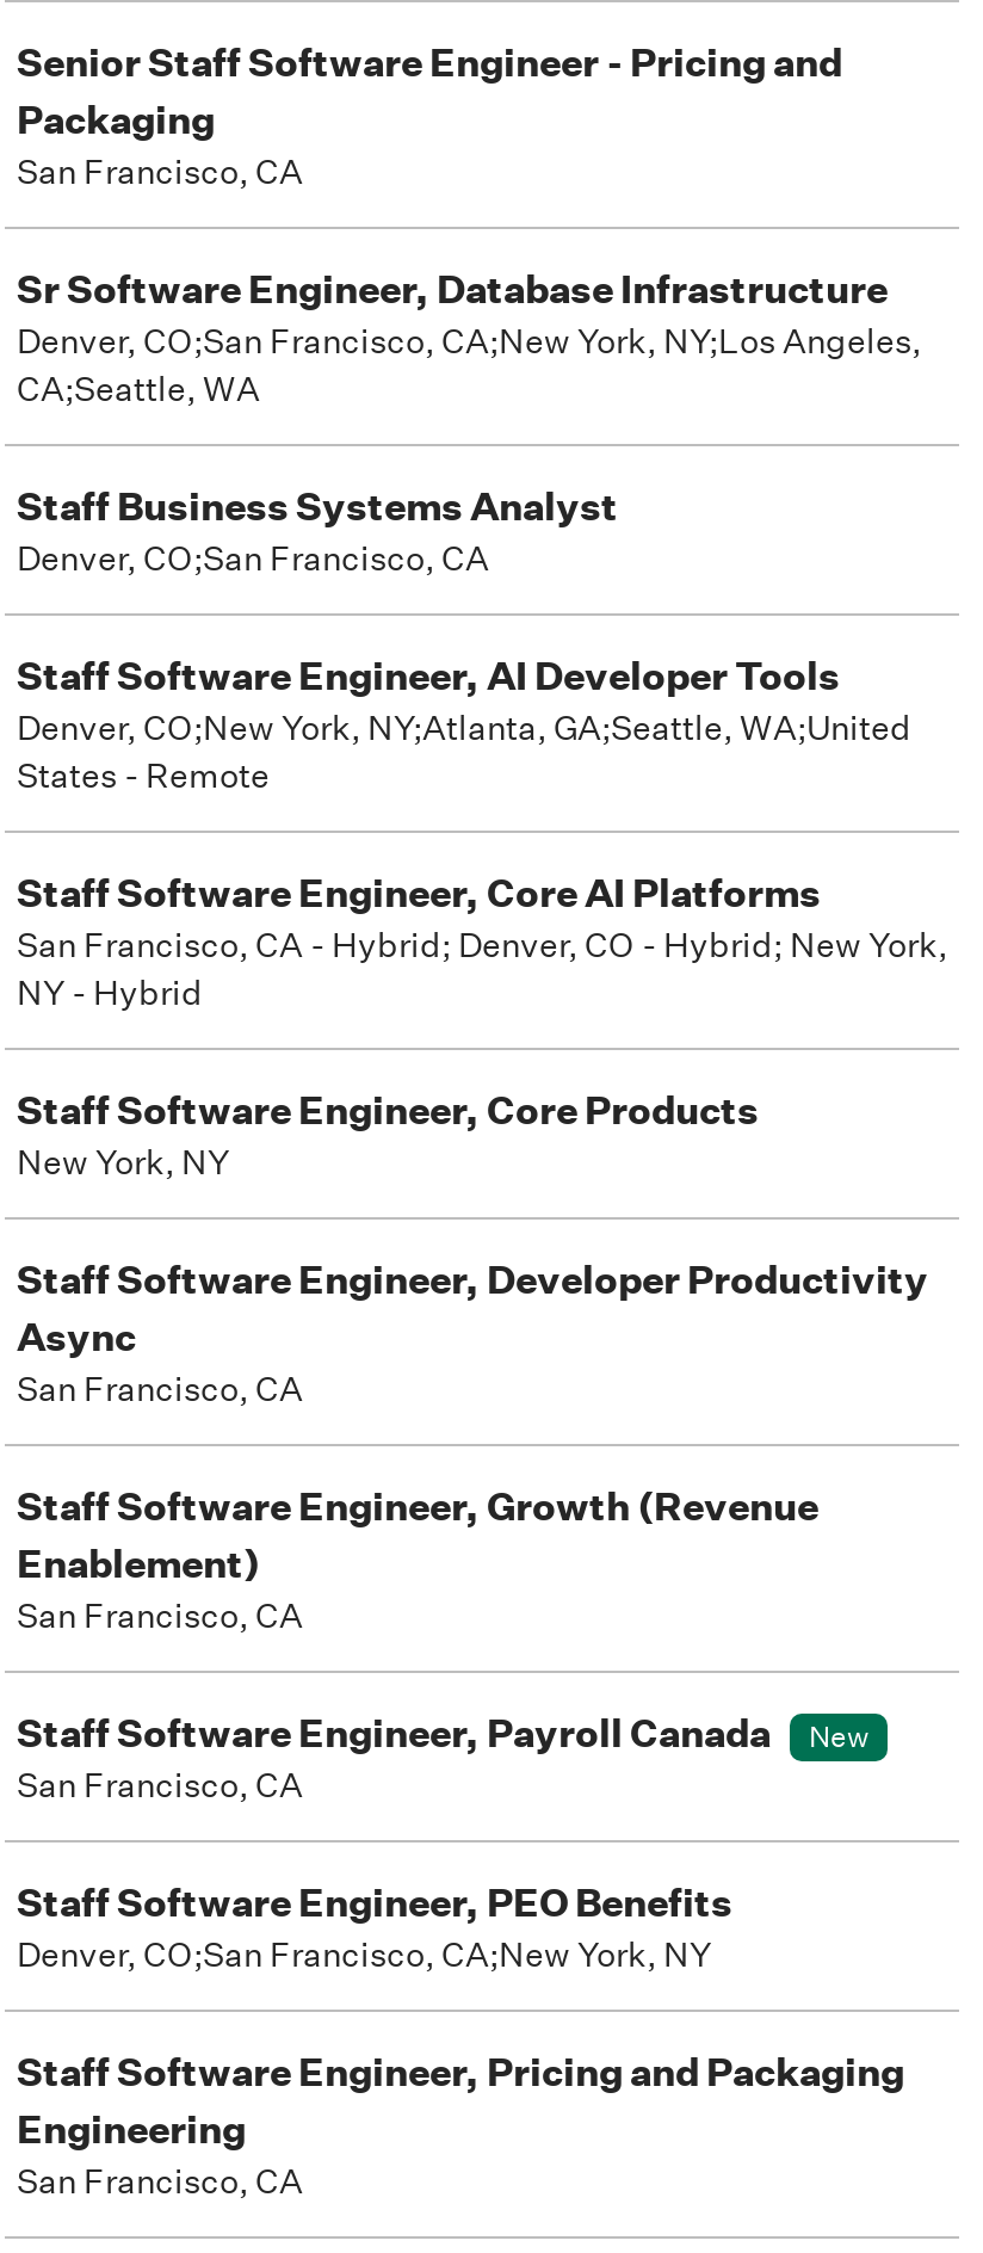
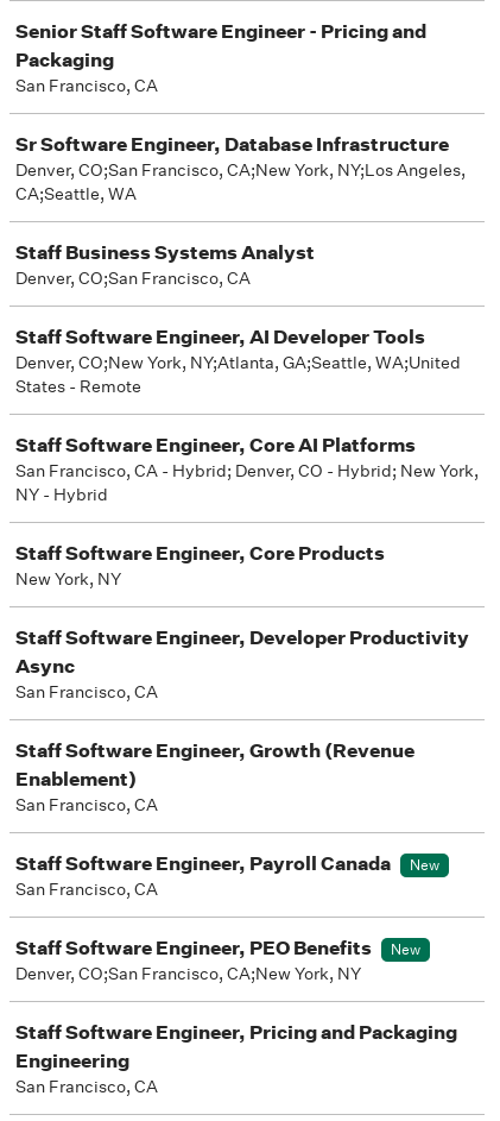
+ New
